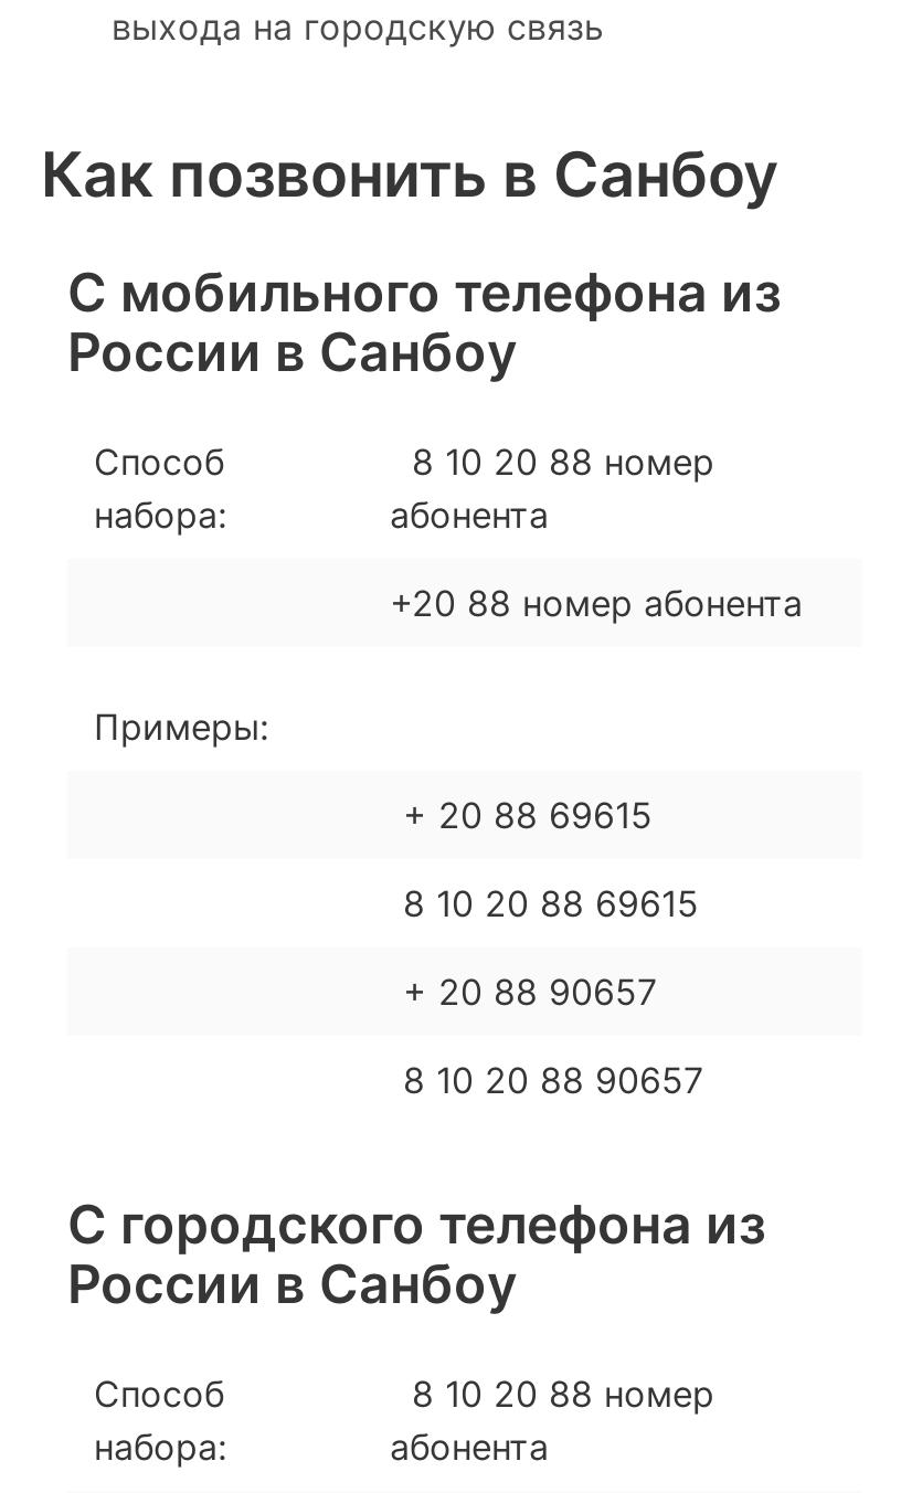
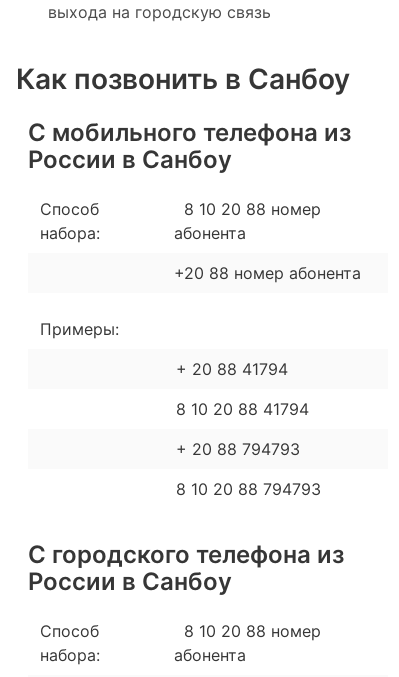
- + 20 88 69615
+ + 20 88 41794

- 8 10 20 88 69615
+ 8 10 20 88 41794

- + 20 88 90657
+ + 20 88 794793

- 8 10 20 88 90657
+ 8 10 20 88 794793
